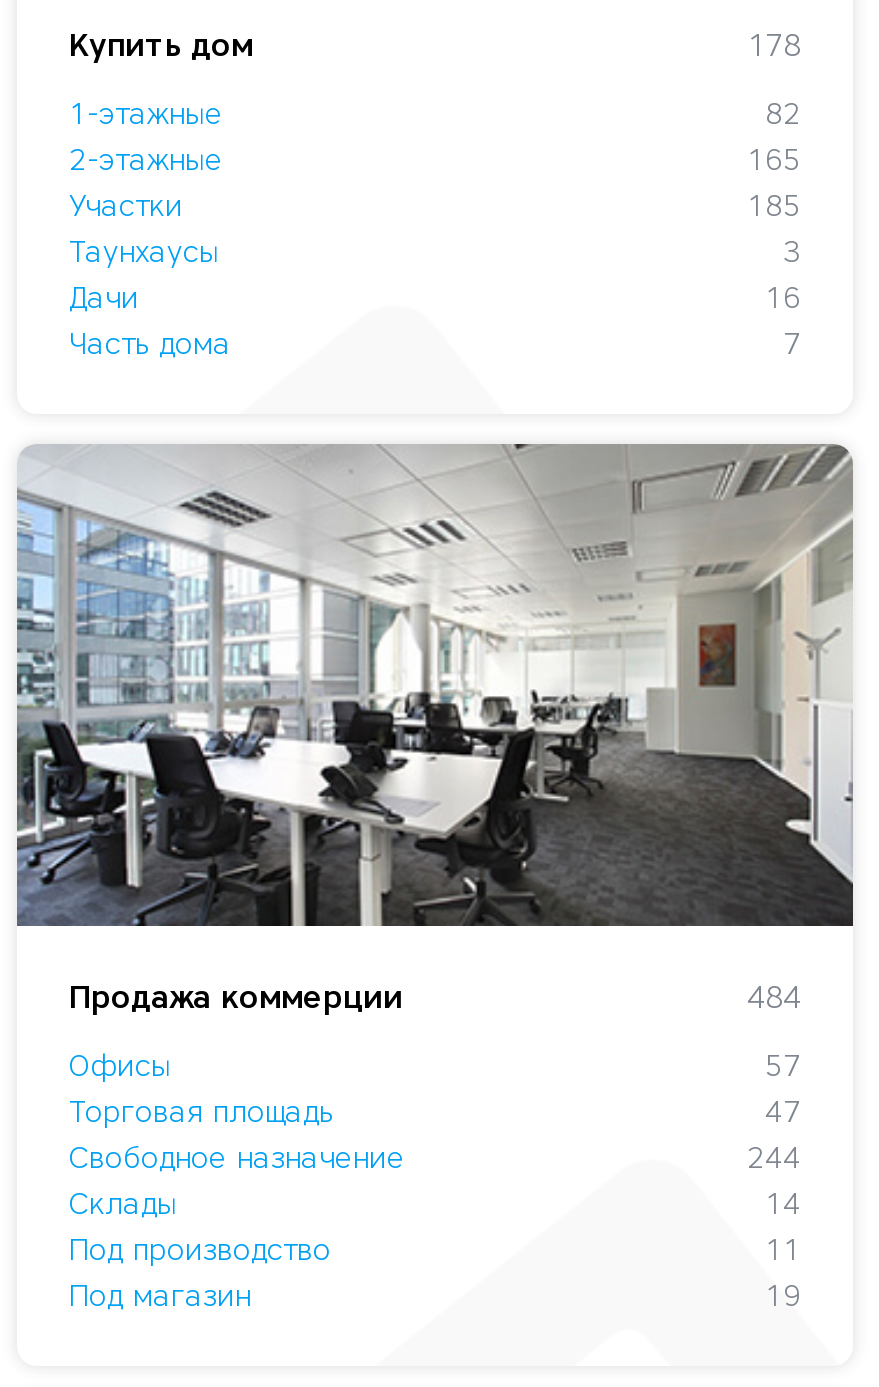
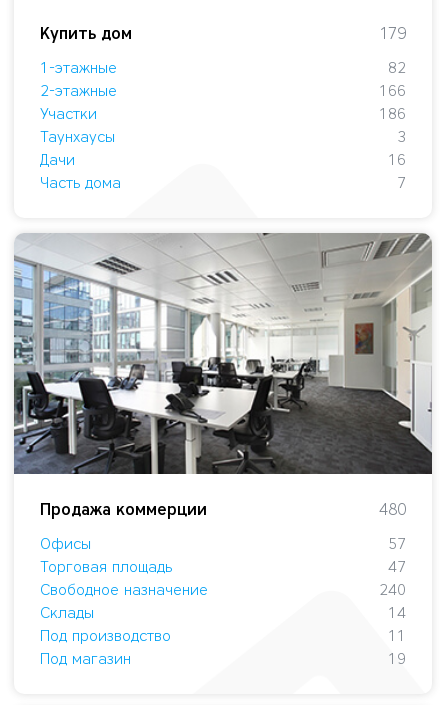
- 178
+ 179

- 165
+ 166

- 185
+ 186

- 484
+ 480

- 244
+ 240
